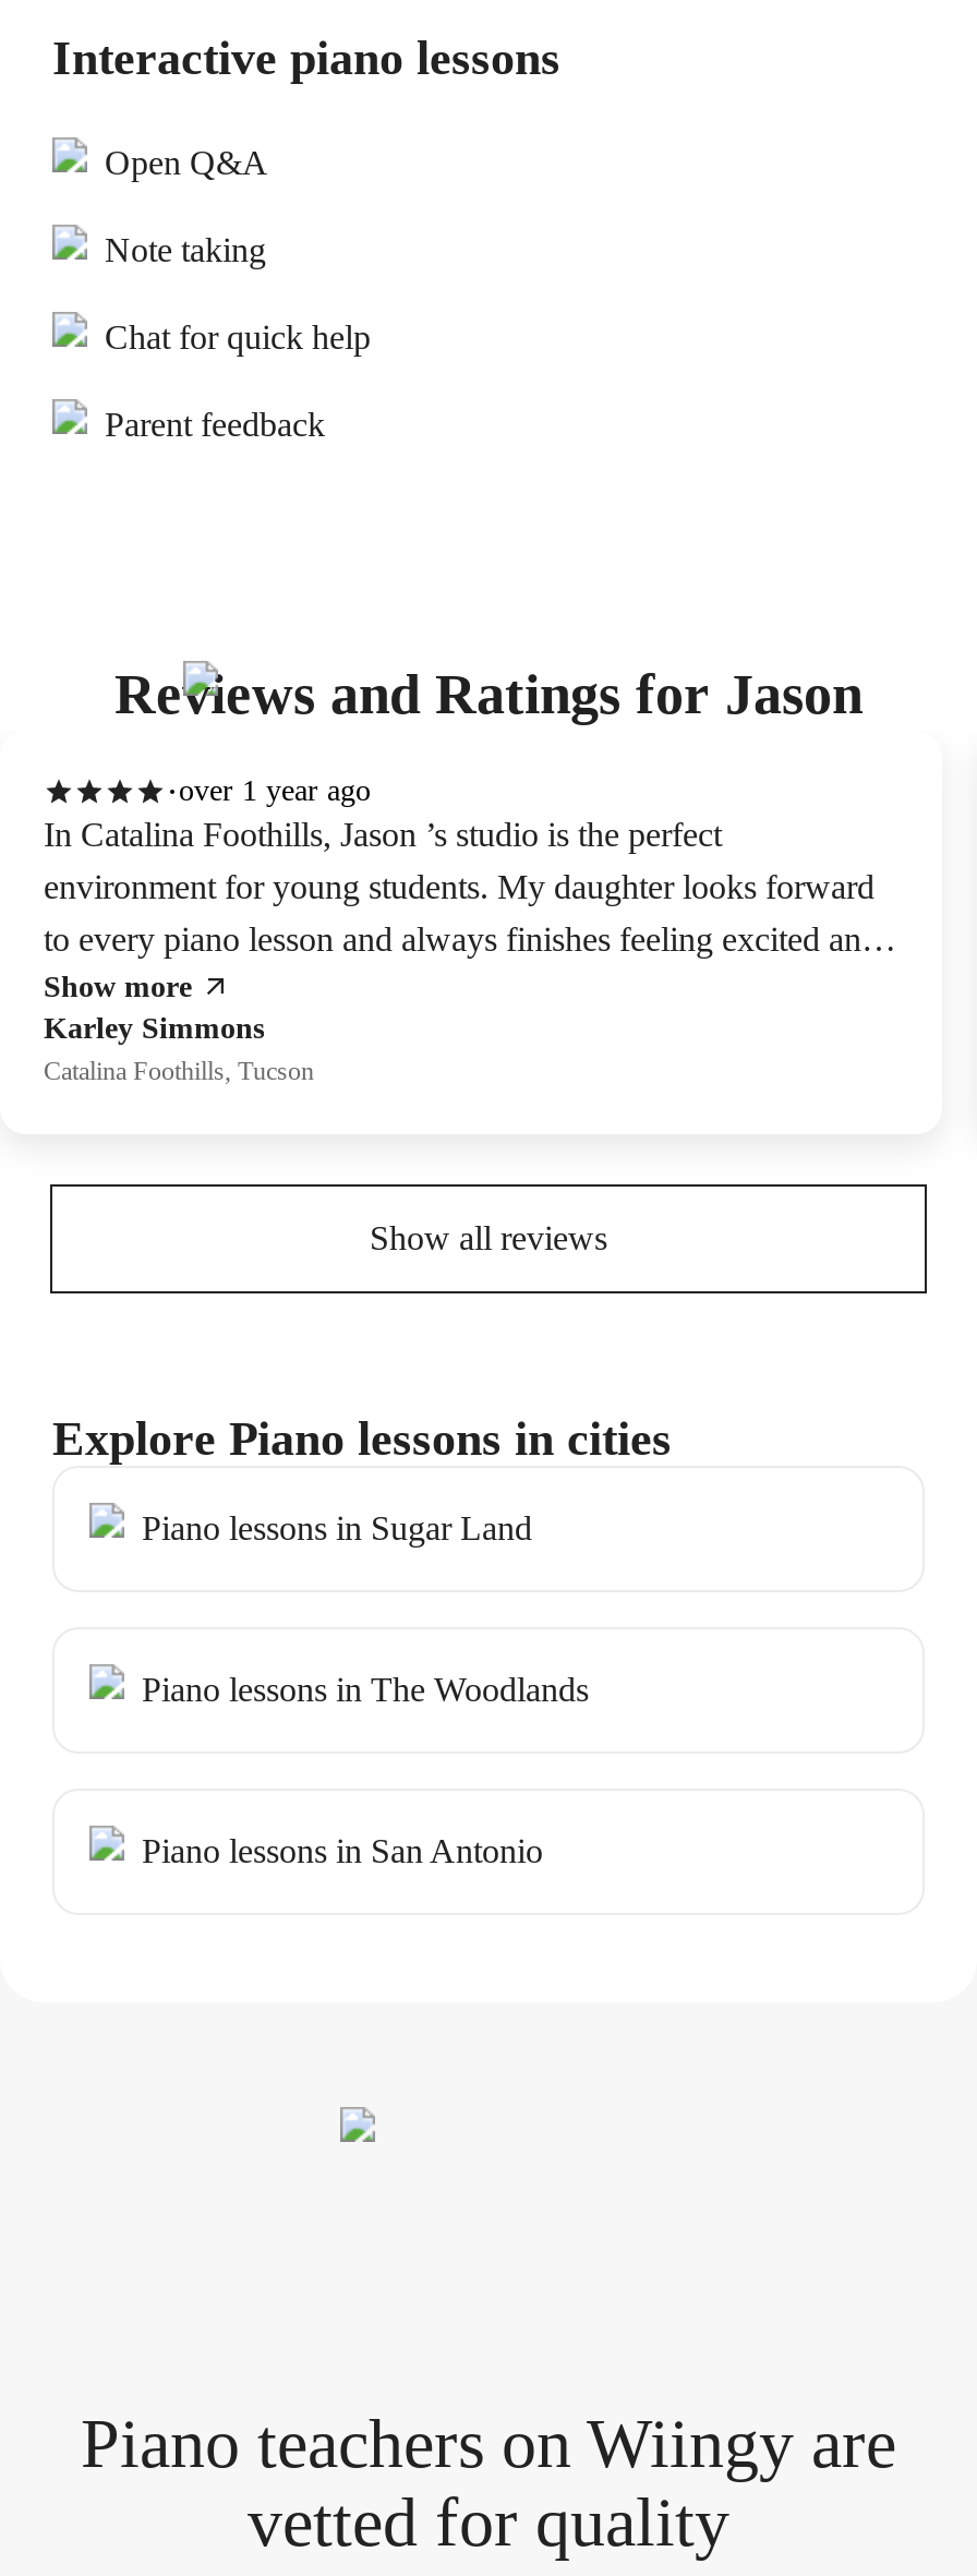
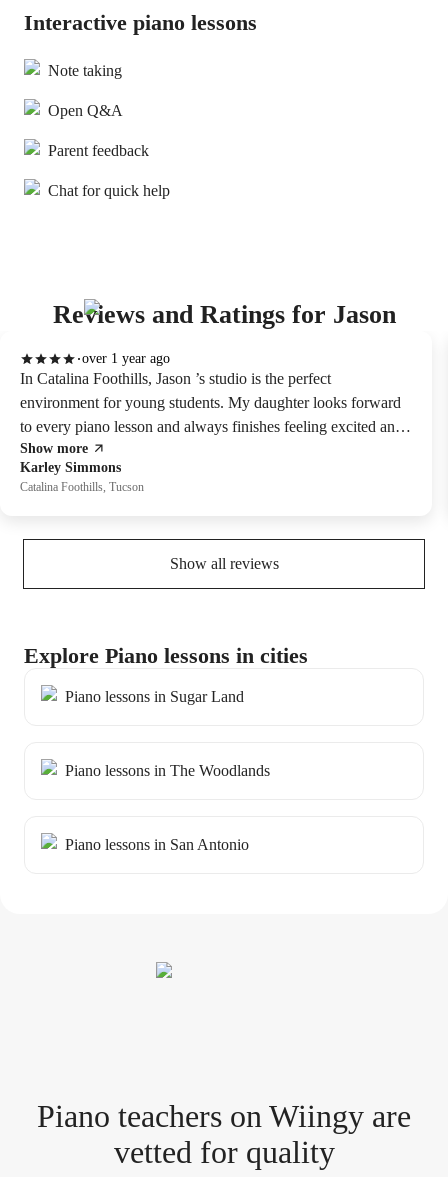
moved down: Open Q&A

moved up: Note taking

moved down: Chat for quick help

moved up: Parent feedback
